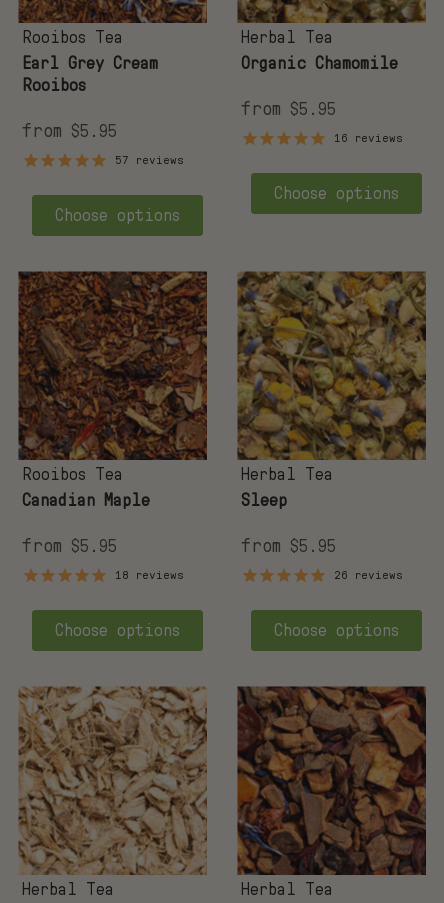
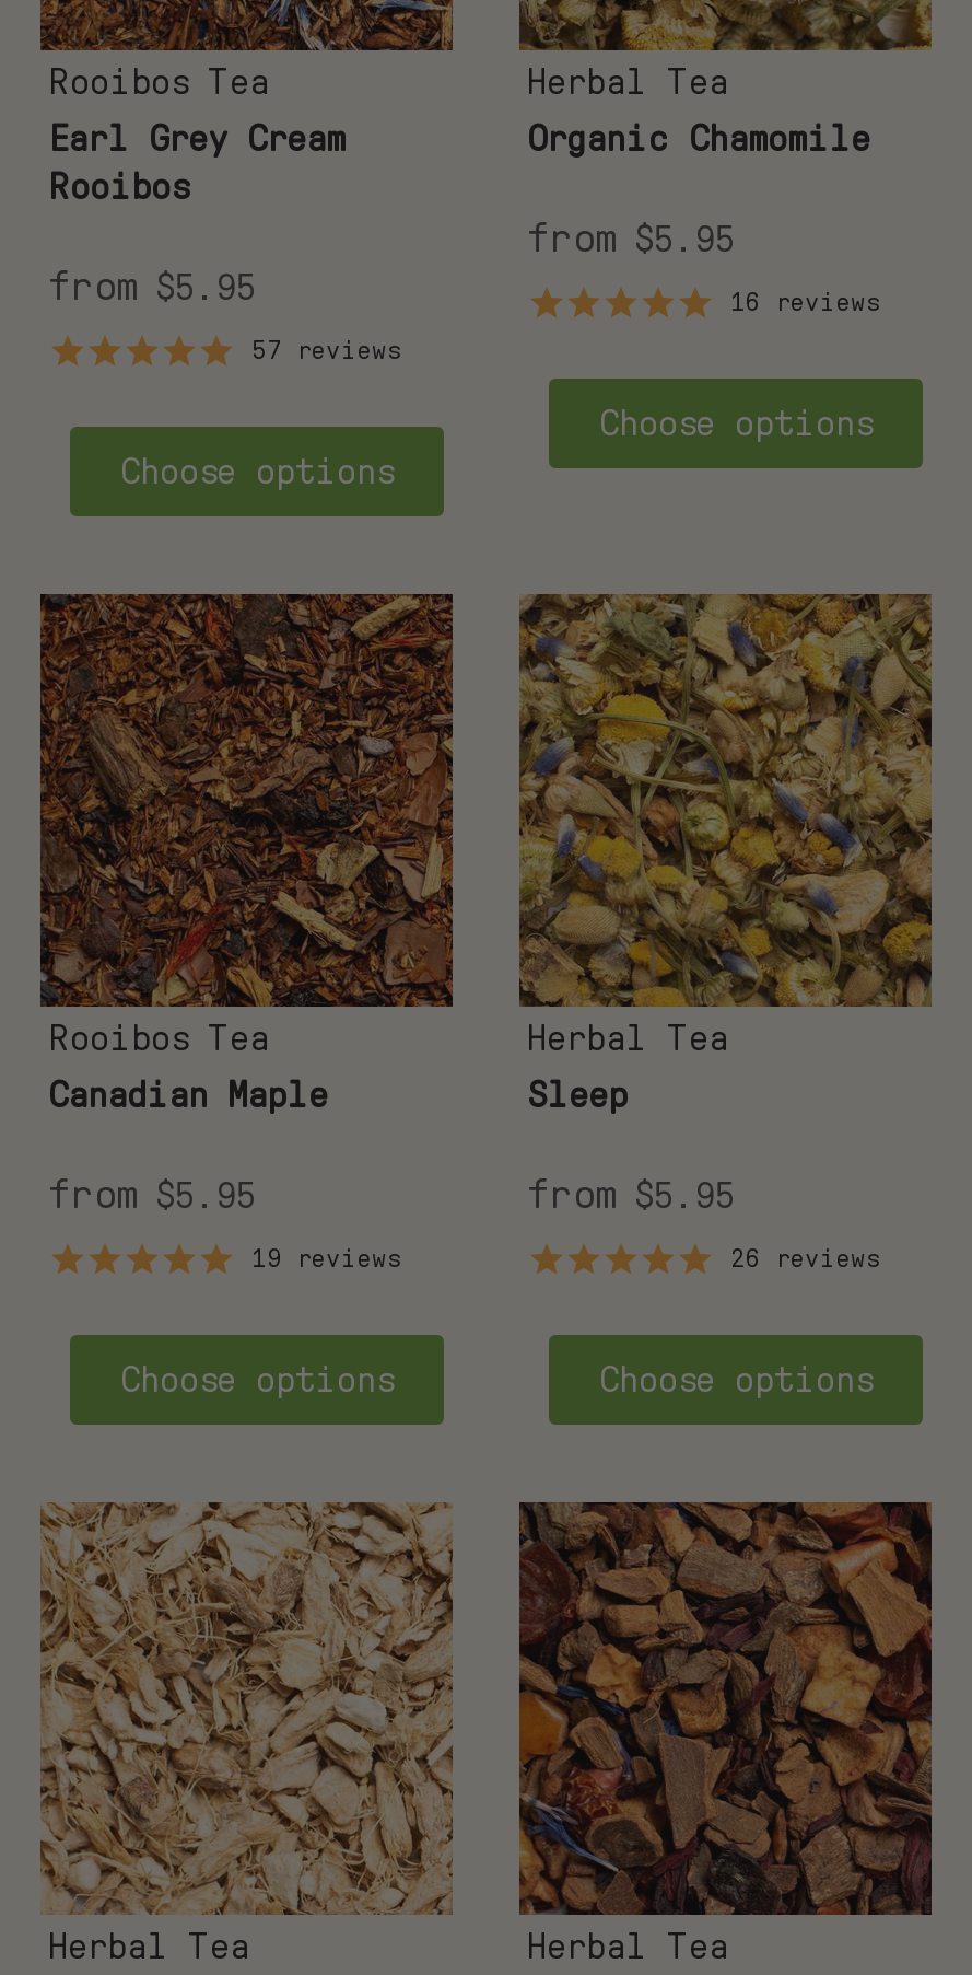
- 18 reviews
+ 19 reviews
